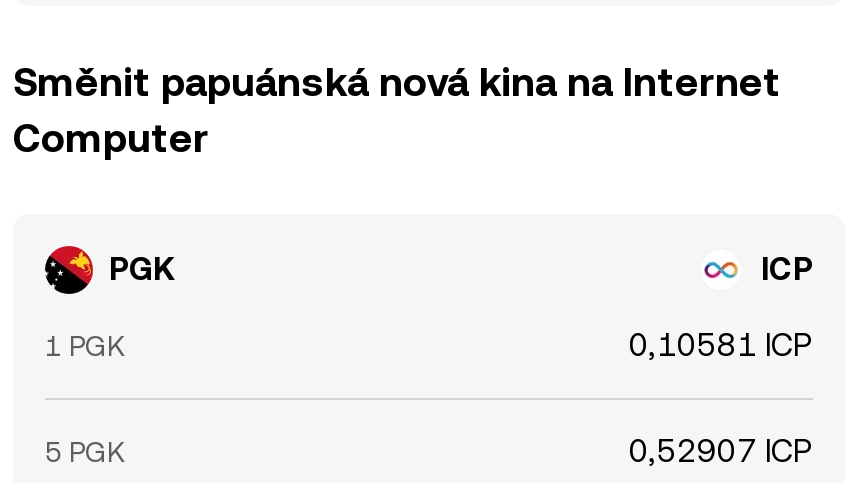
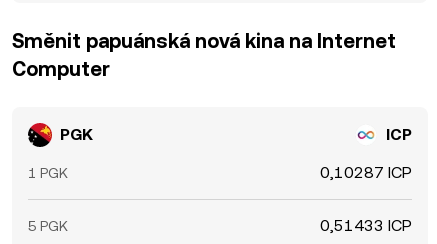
- 0,10581 ICP
+ 0,10287 ICP

- 0,52907 ICP
+ 0,51433 ICP
